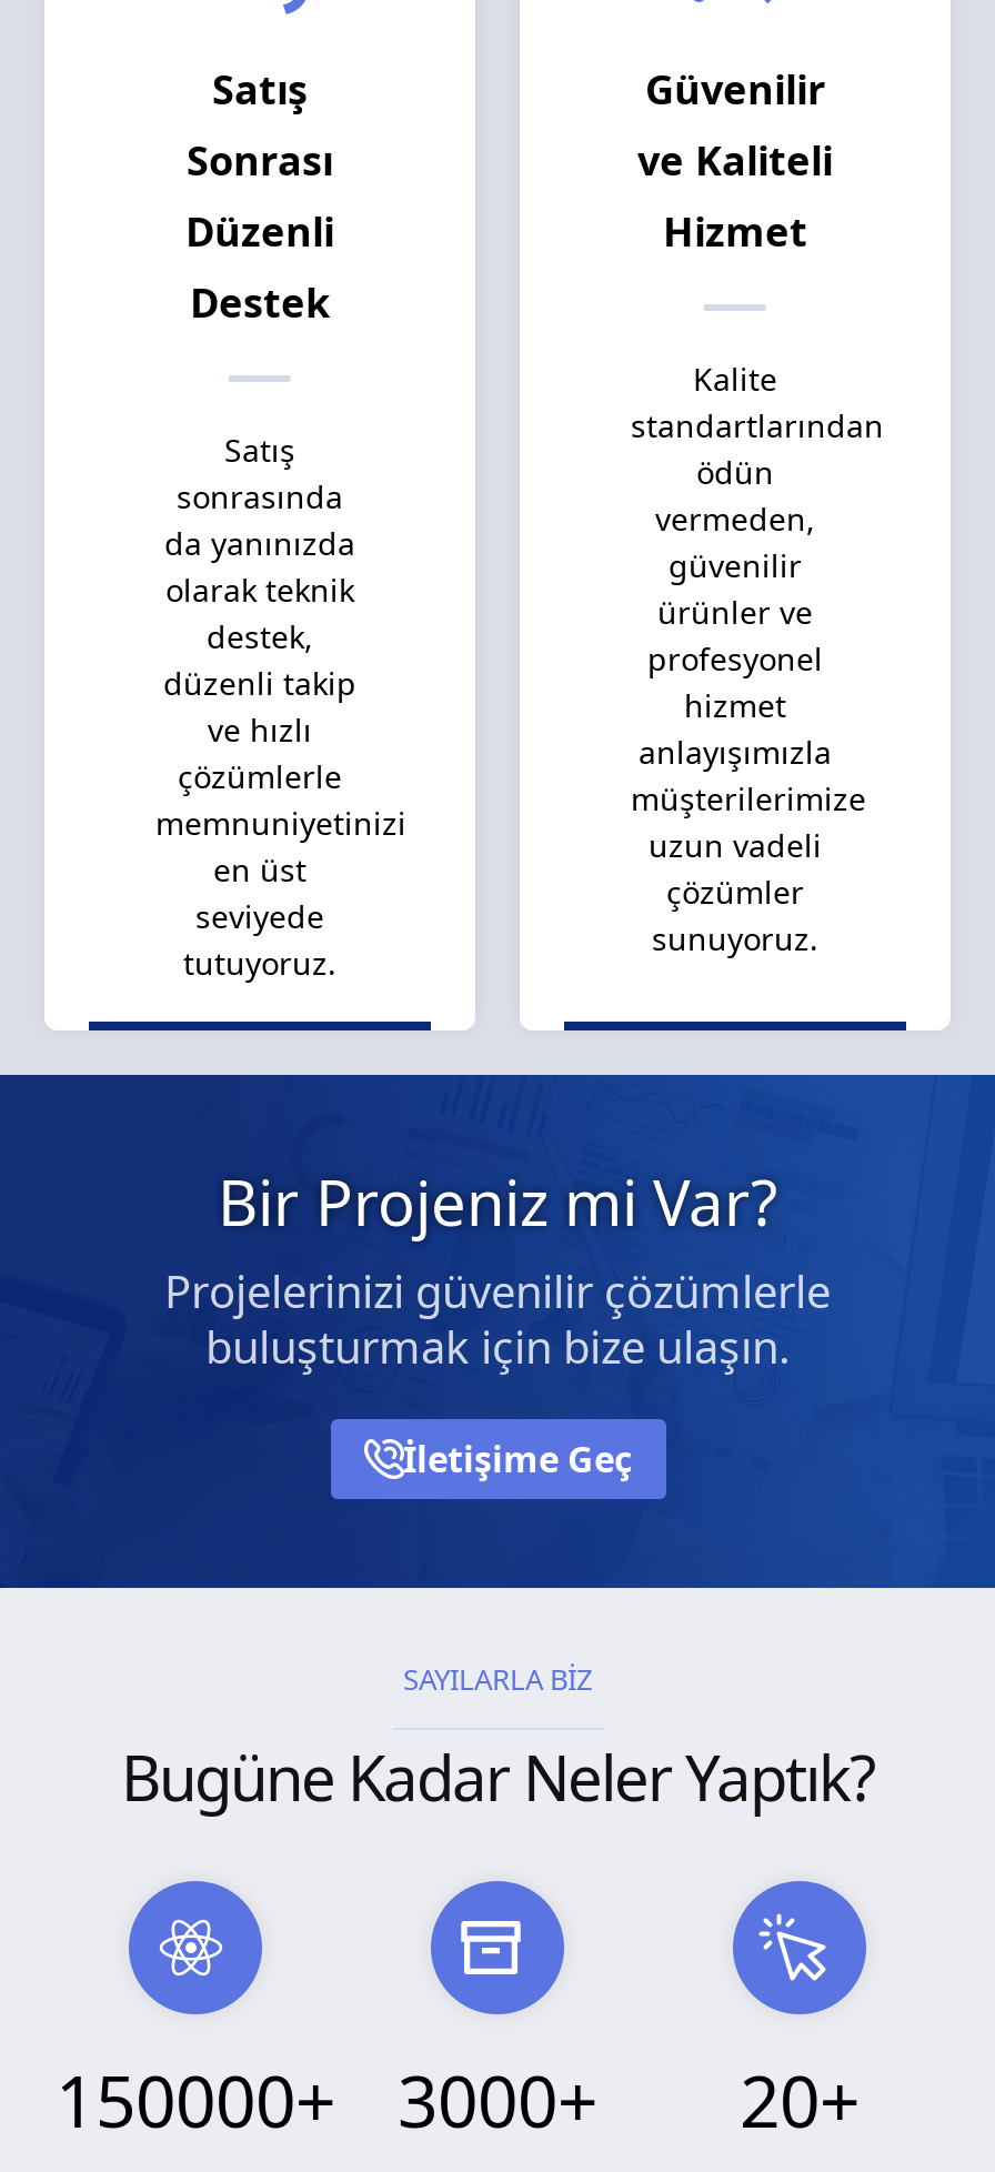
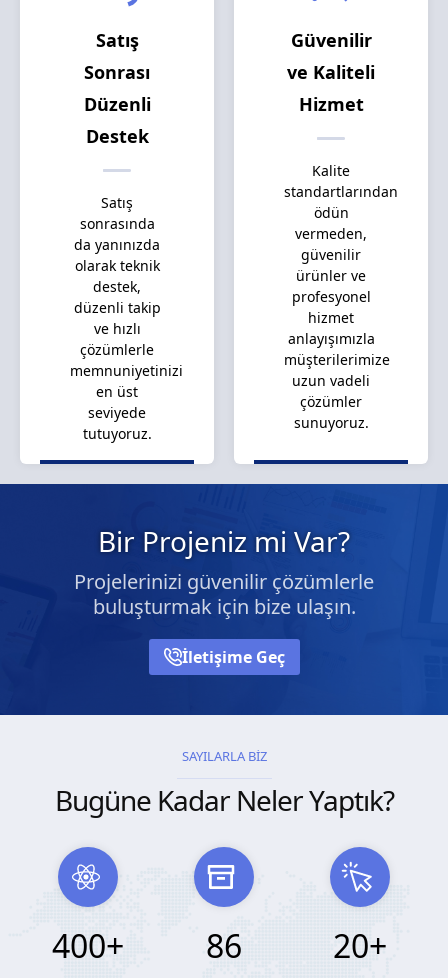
- 150000+
+ 400+

- 3000+
+ 86
